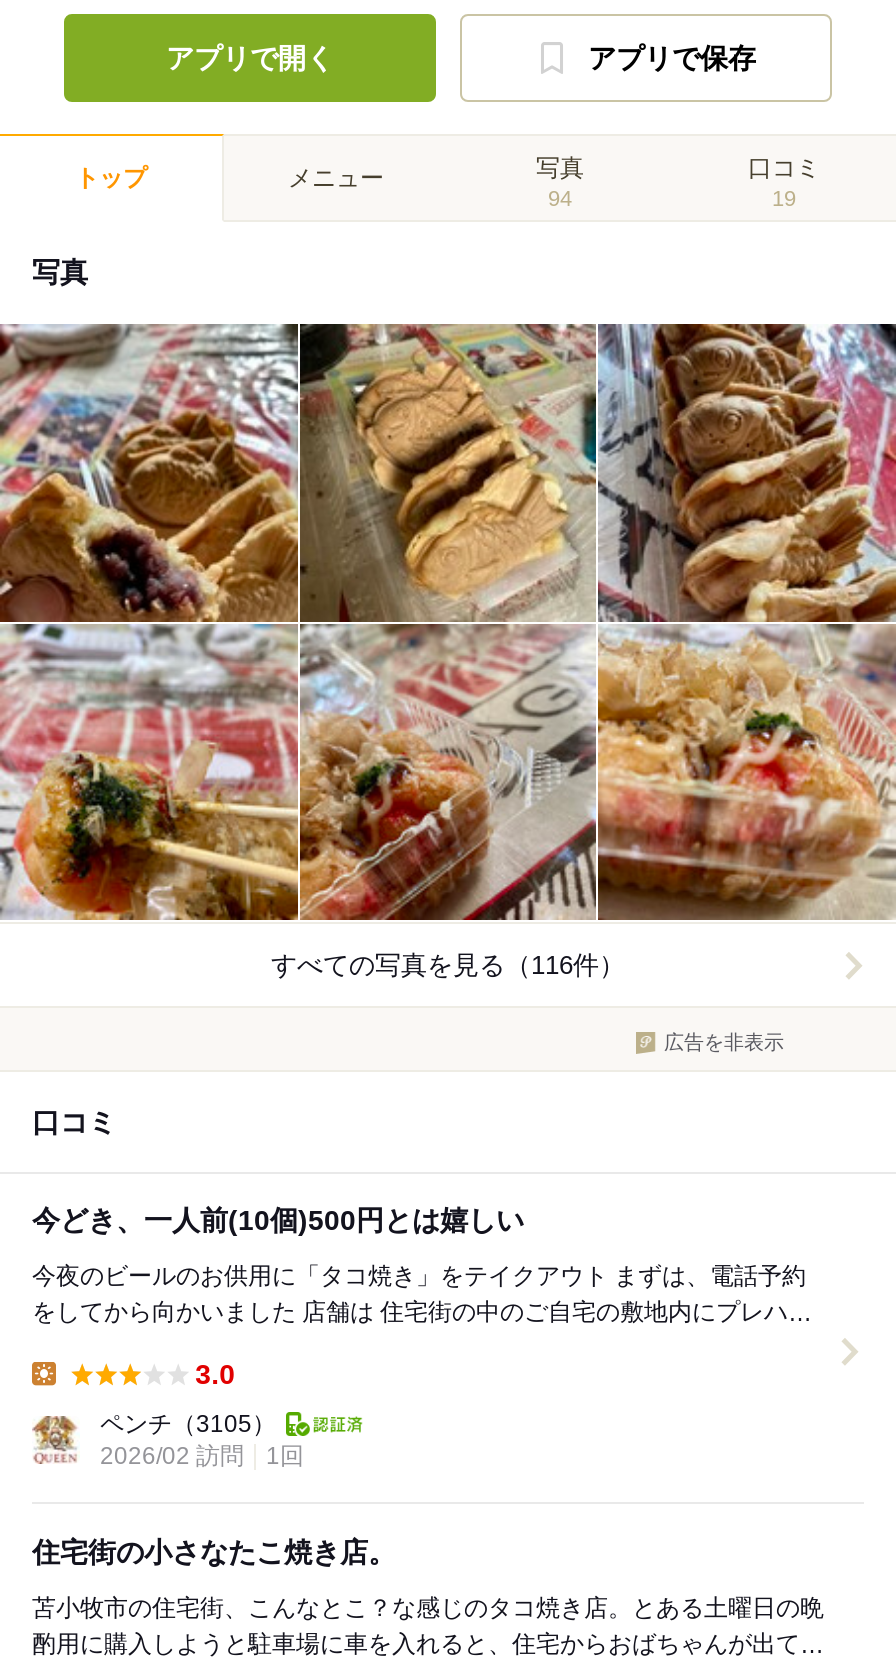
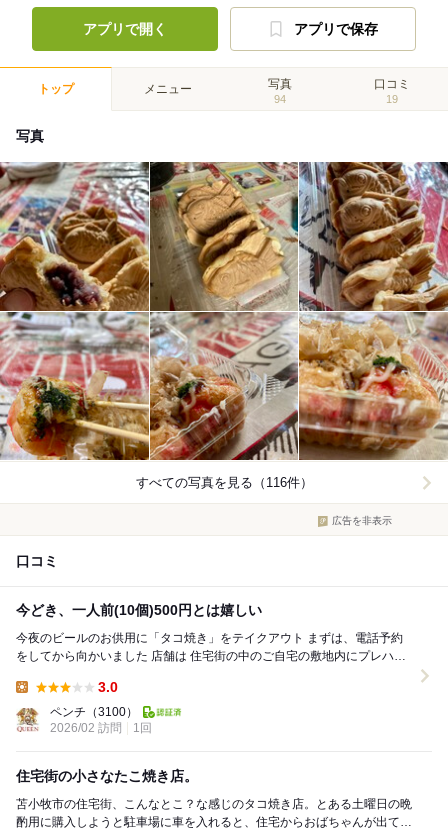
- ペンチ（3105）
+ ペンチ（3100）
